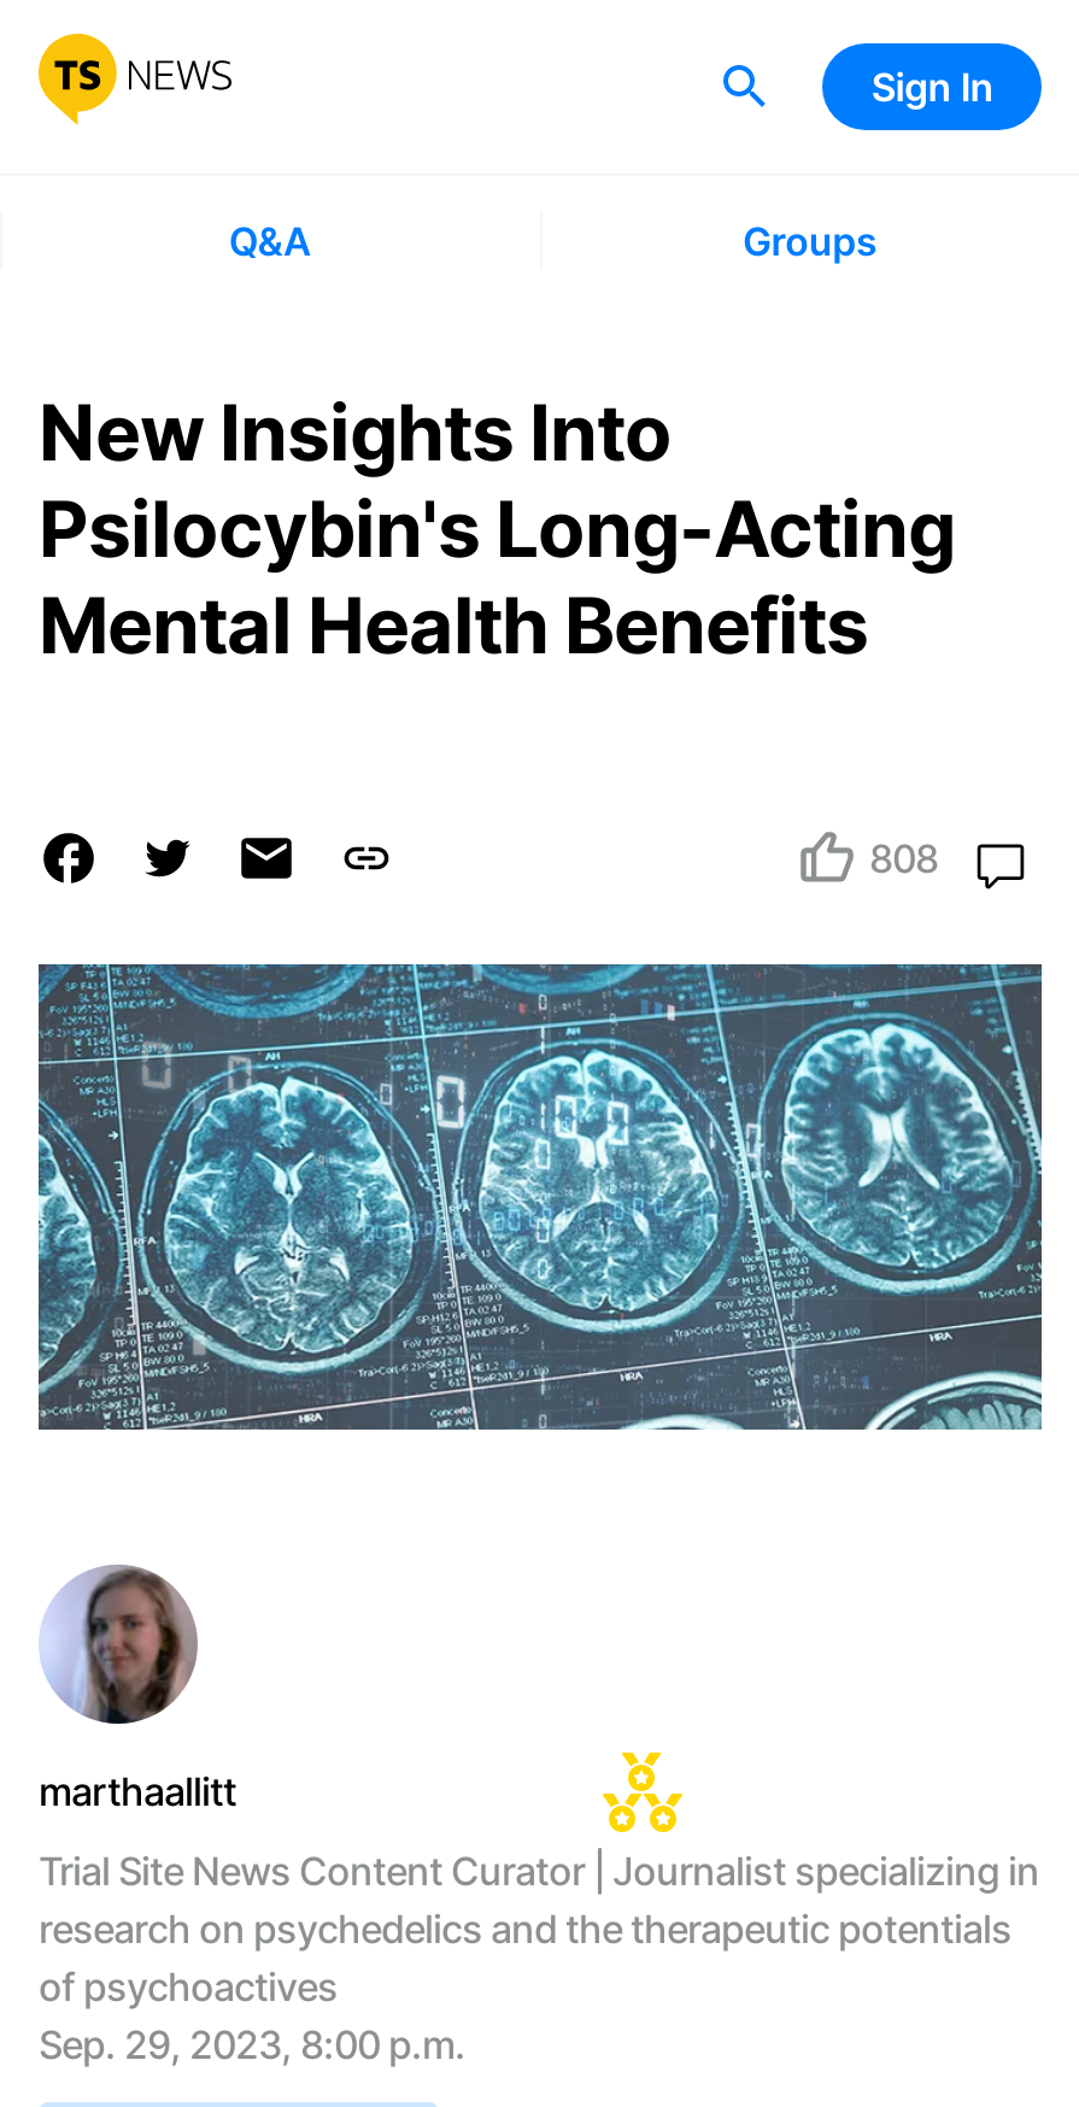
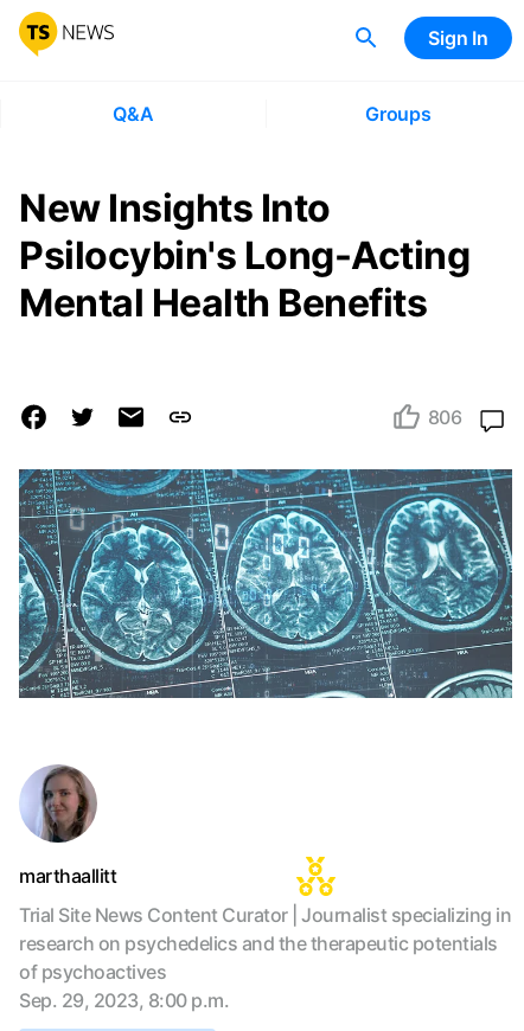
- 808
+ 806
